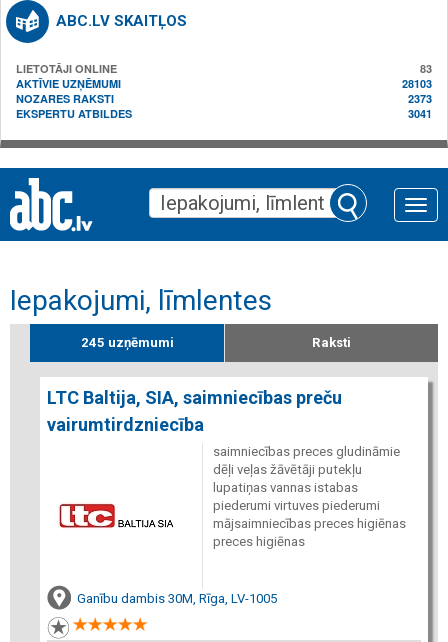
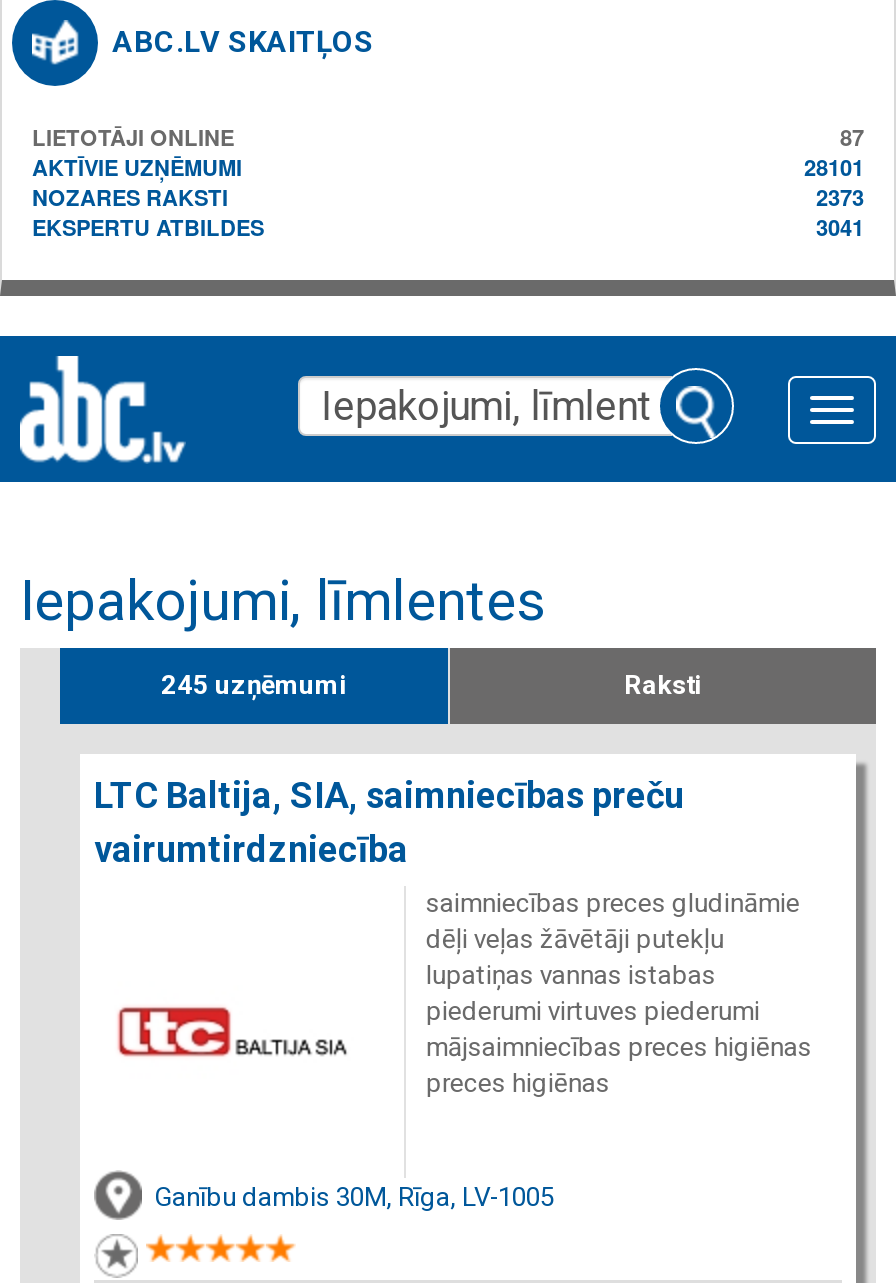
- 83
+ 87

- 28103
+ 28101
